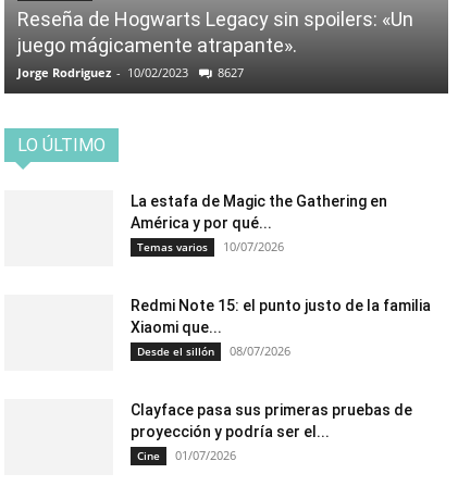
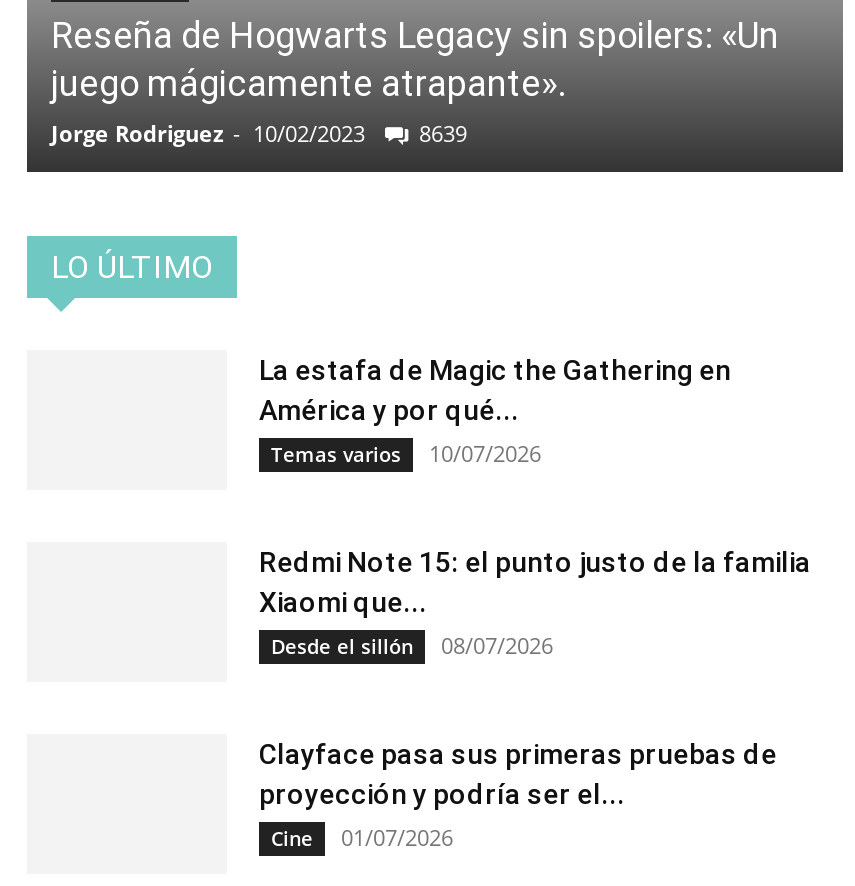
- Jorge Rodriguez - 10/02/2023 8627
+ Jorge Rodriguez - 10/02/2023 8639
